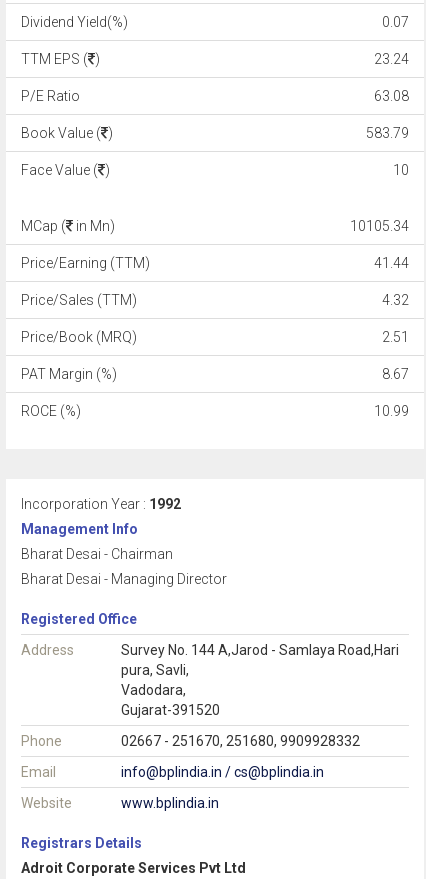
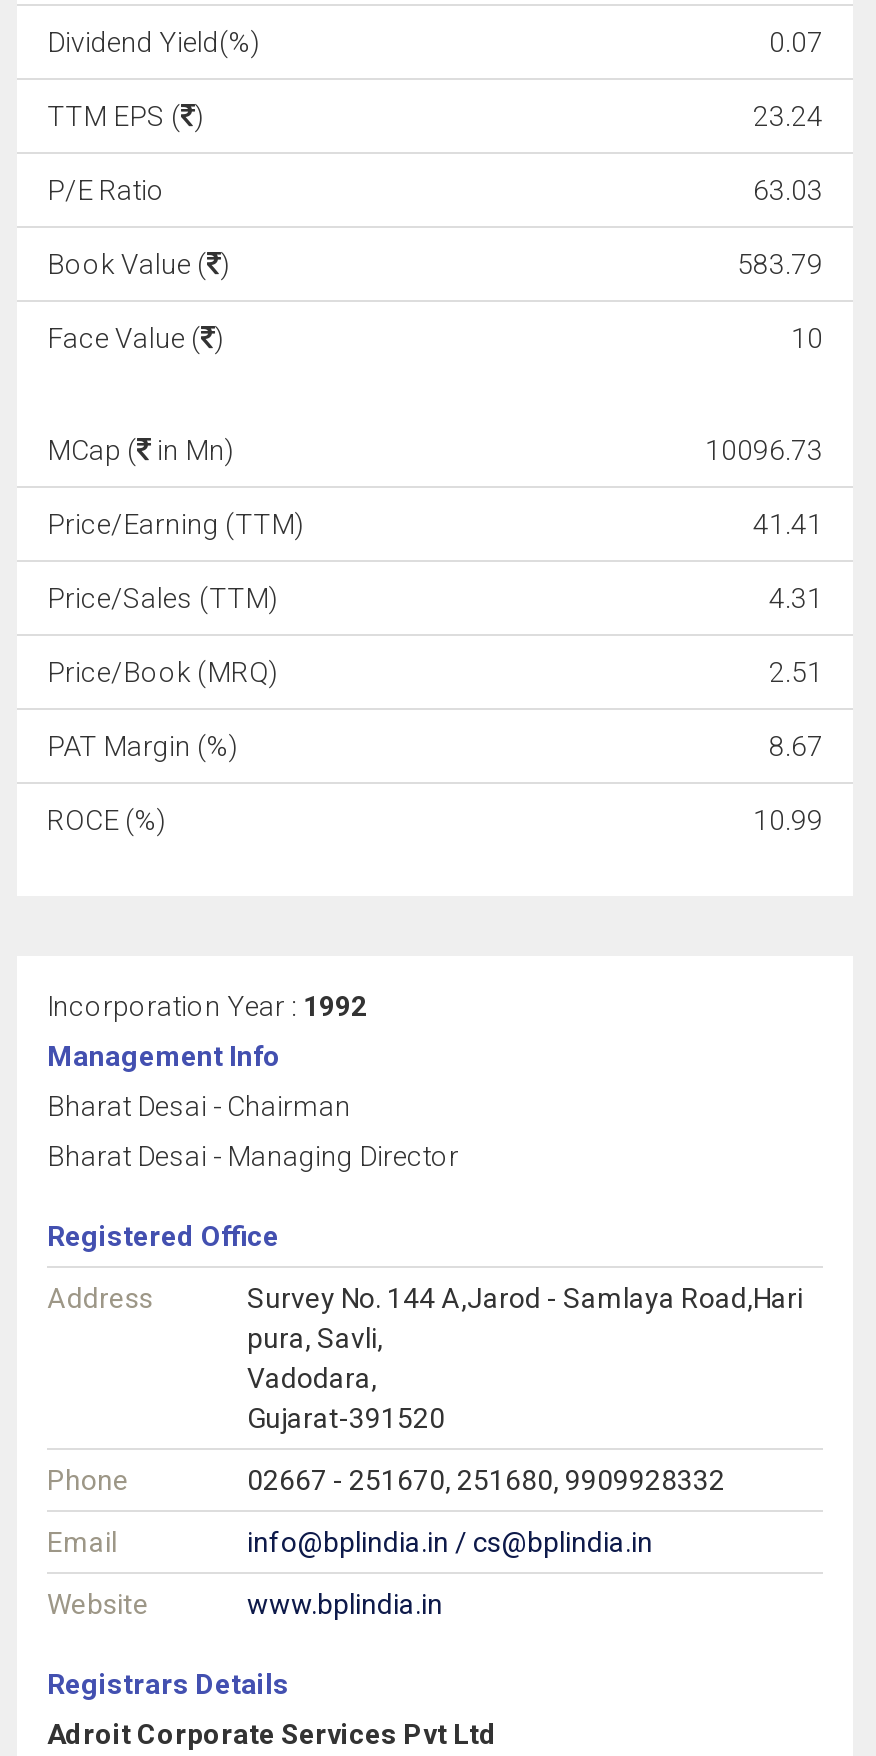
- 63.08
+ 63.03

- 10105.34
+ 10096.73

- 41.44
+ 41.41

- 4.32
+ 4.31
